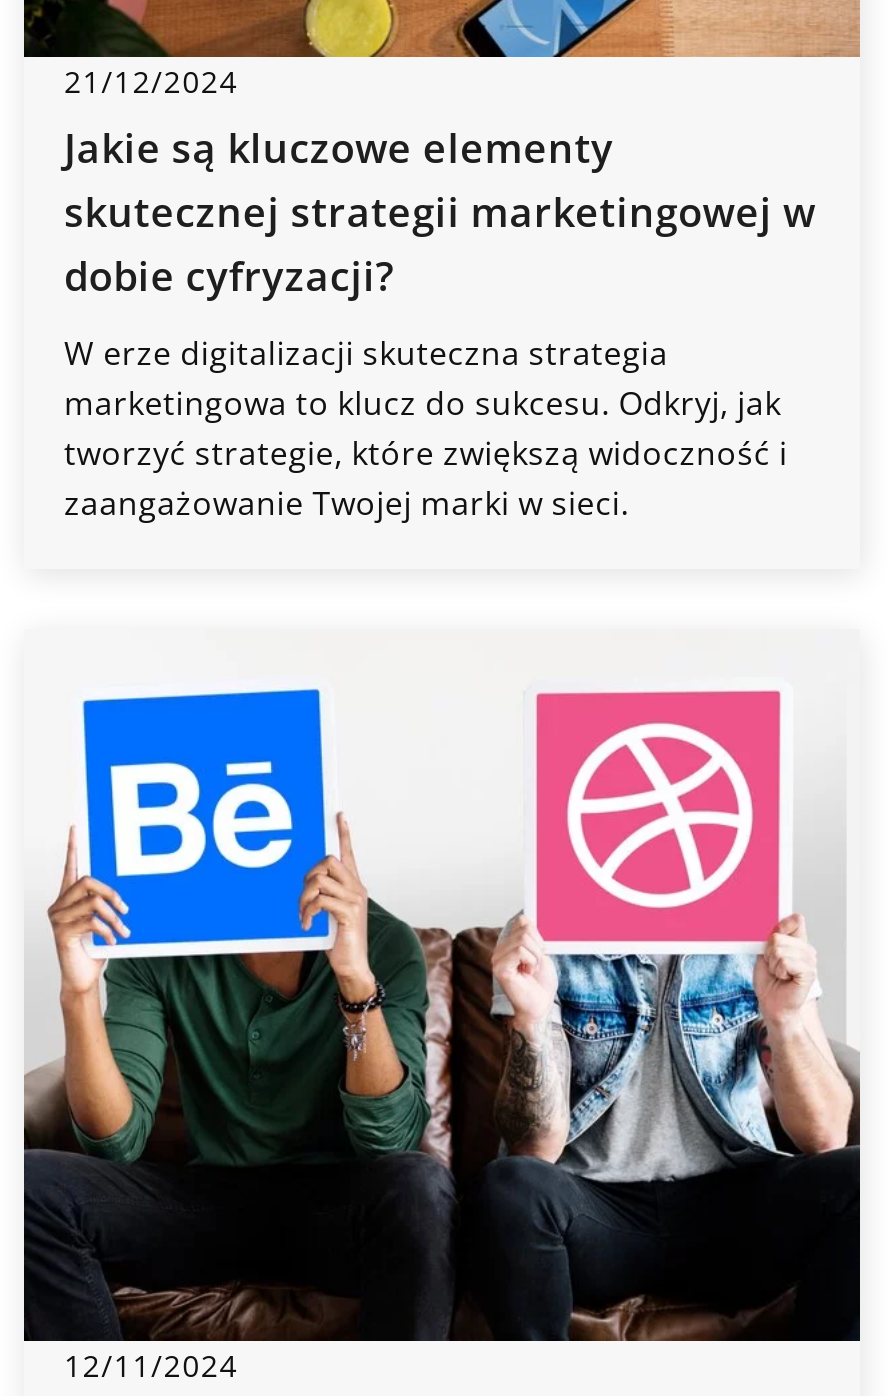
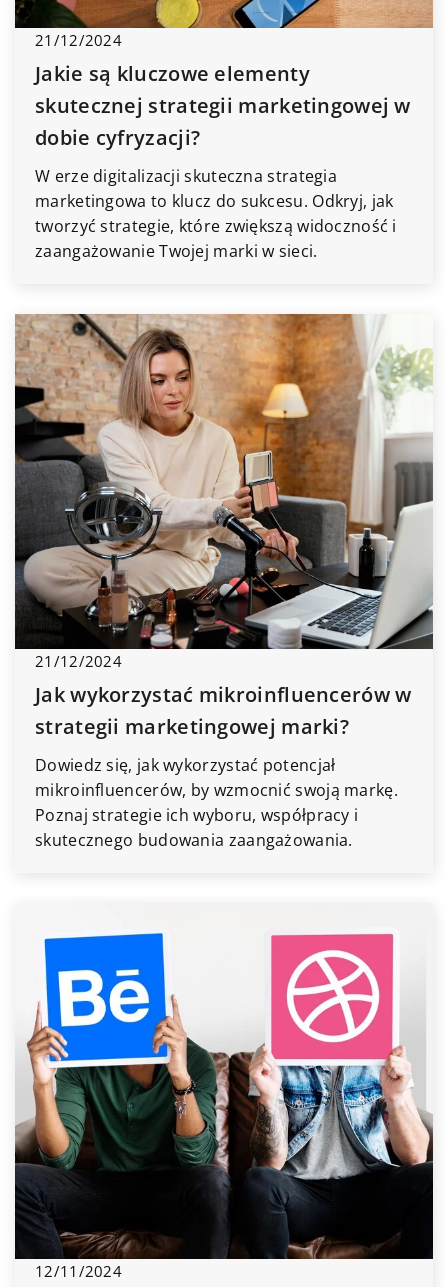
+ [image]
+ 21/12/2024
+ Jak wykorzystać mikroinfluencerów w
+ strategii marketingowej marki?
+ Dowiedz się, jak wykorzystać potencjał
+ mikroinfluencerów, by wzmocnić swoją markę.
+ Poznaj strategie ich wyboru, współpracy i
+ skutecznego budowania zaangażowania.
